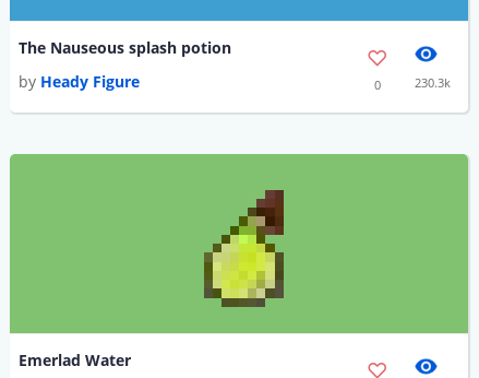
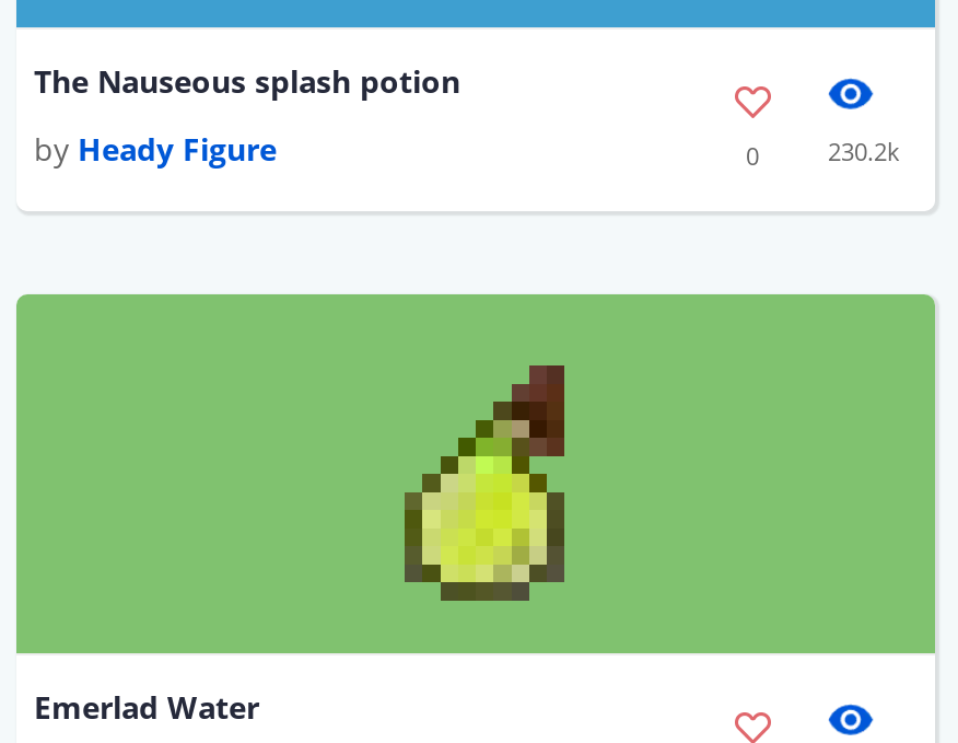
- 230.3k
+ 230.2k
